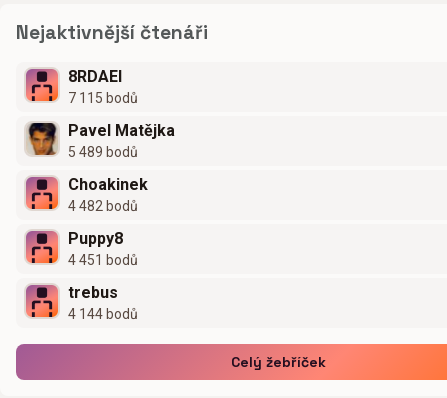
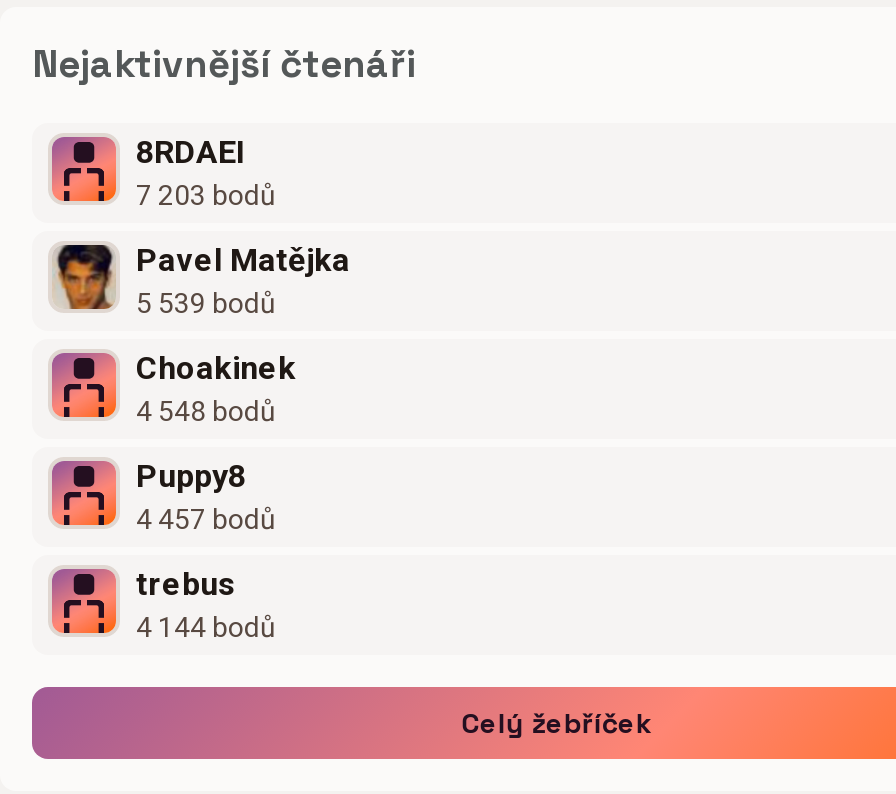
- 7 115 bodů
+ 7 203 bodů

- 5 489 bodů
+ 5 539 bodů

- 4 482 bodů
+ 4 548 bodů

- 4 451 bodů
+ 4 457 bodů
